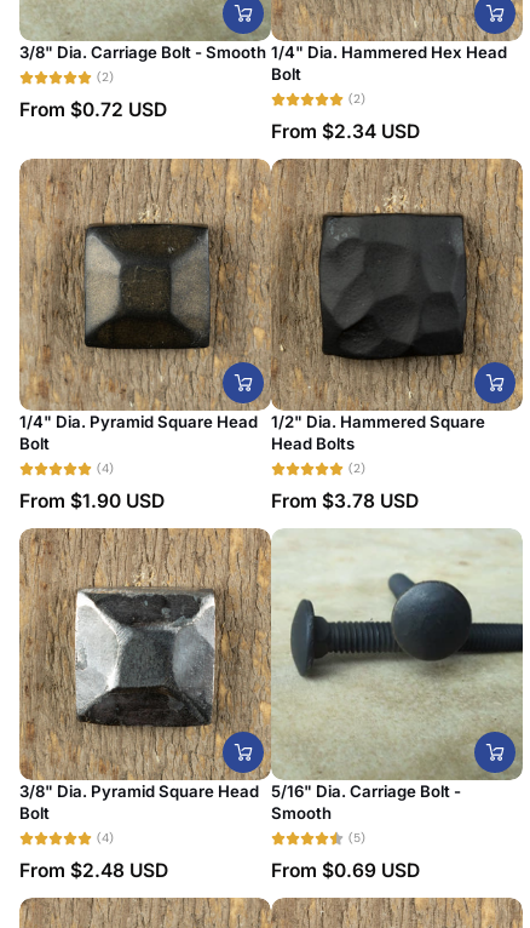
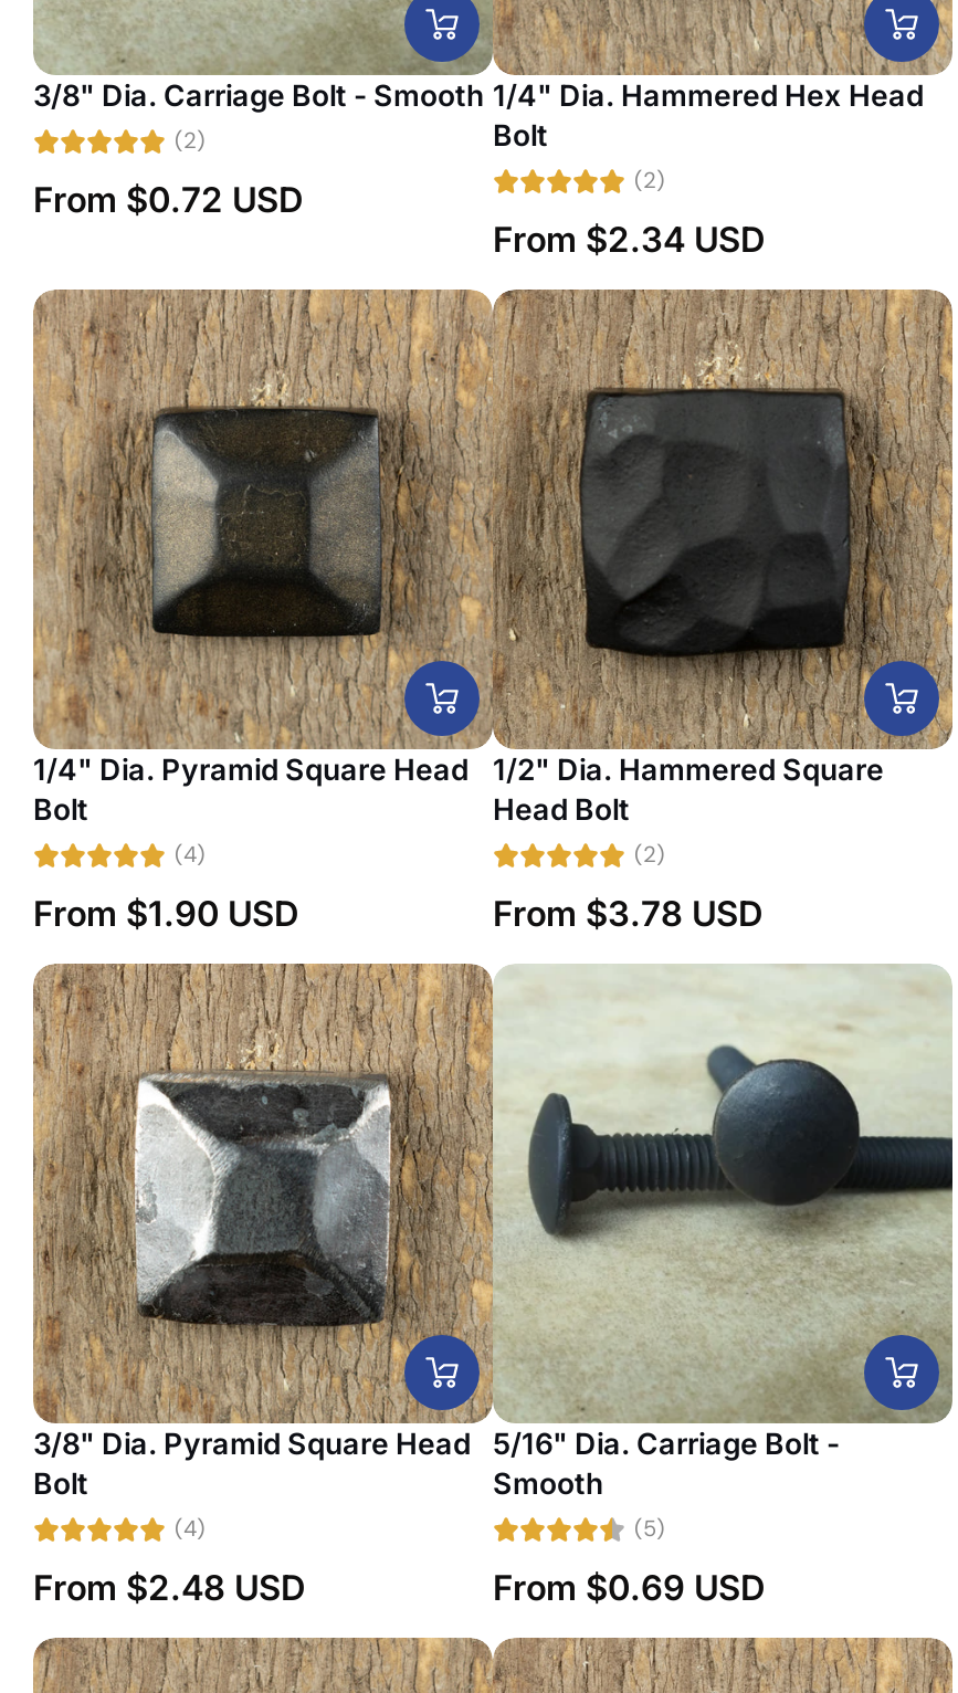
- Head Bolts
+ Head Bolt
